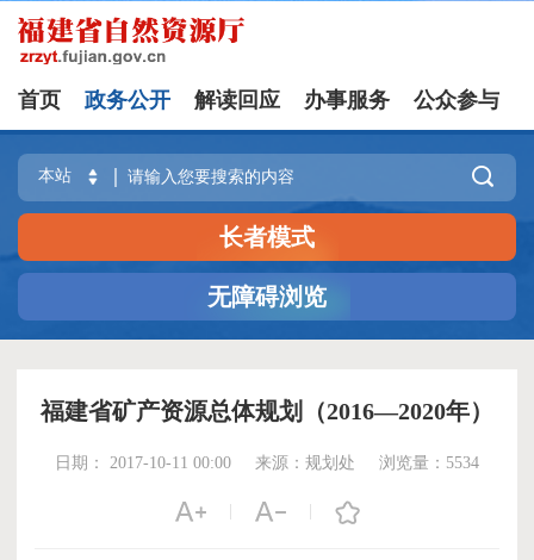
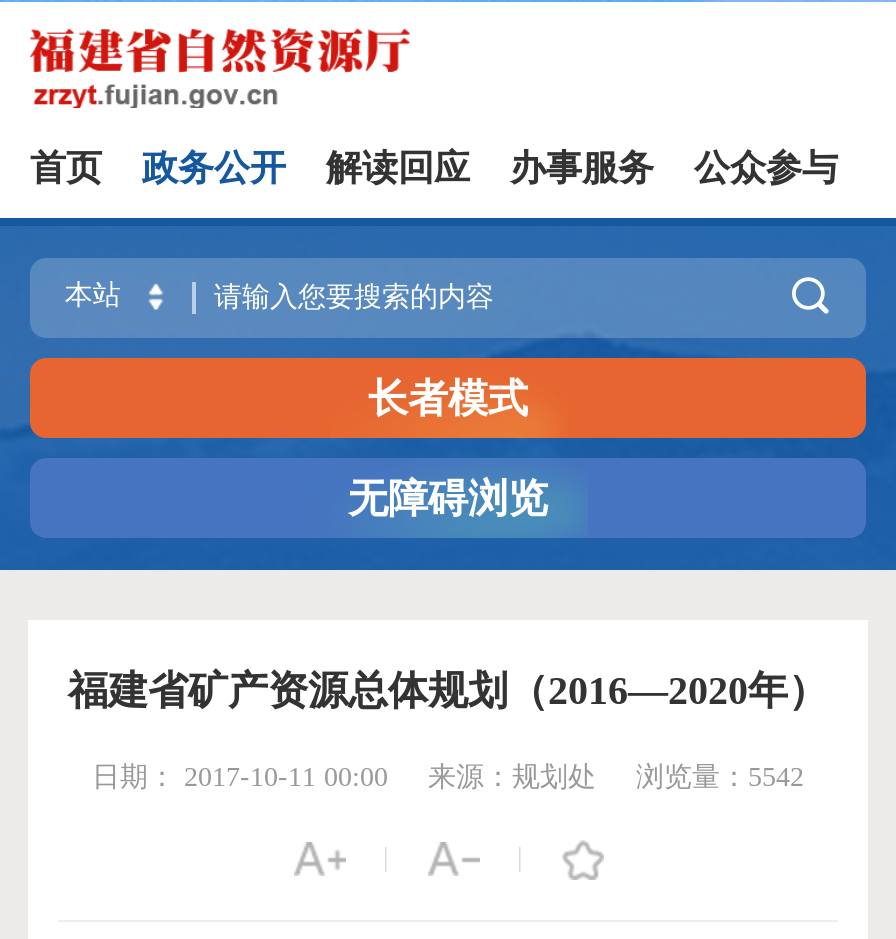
- 日期： 2017-10-11 00:00 来源：规划处 浏览量：5534
+ 日期： 2017-10-11 00:00 来源：规划处 浏览量：5542
